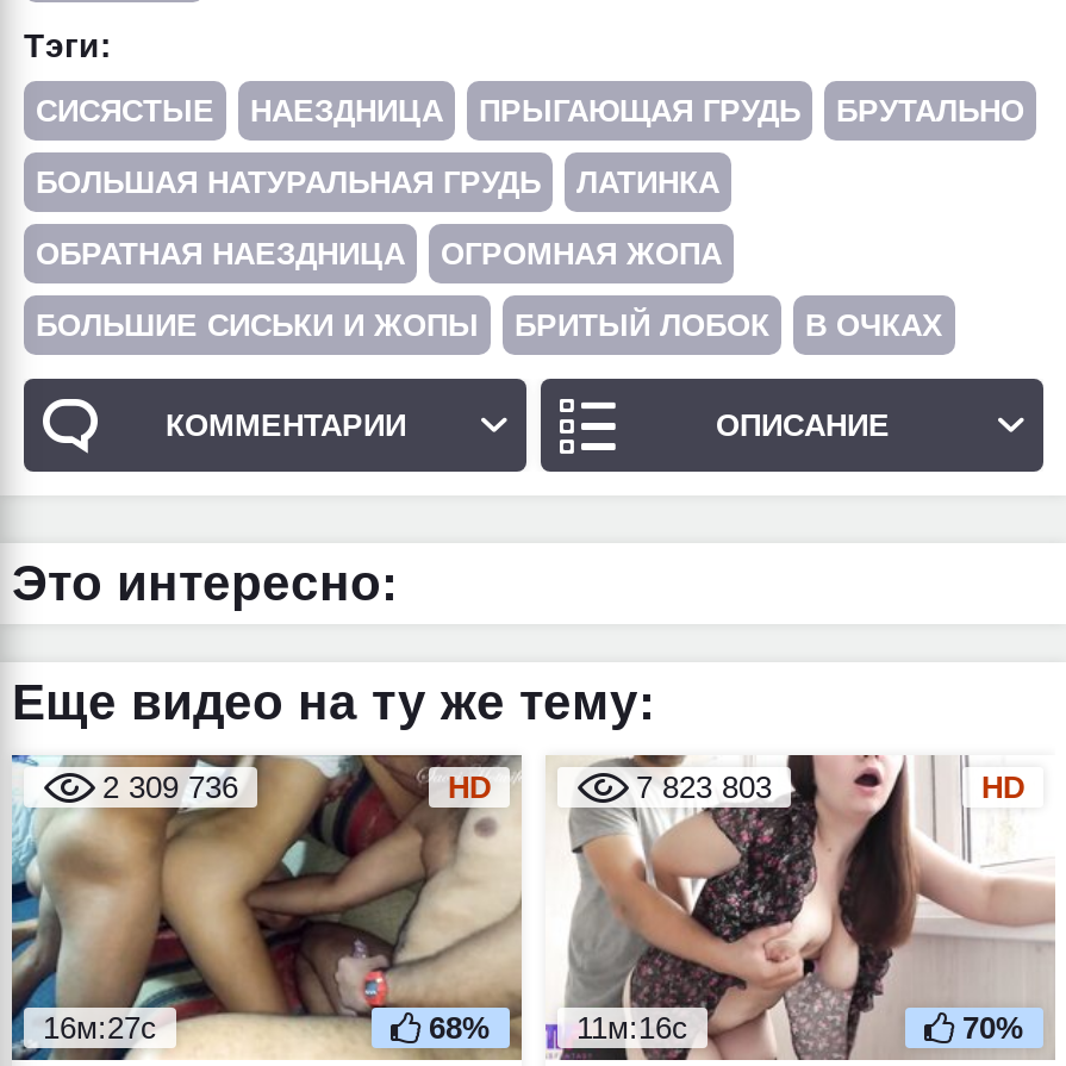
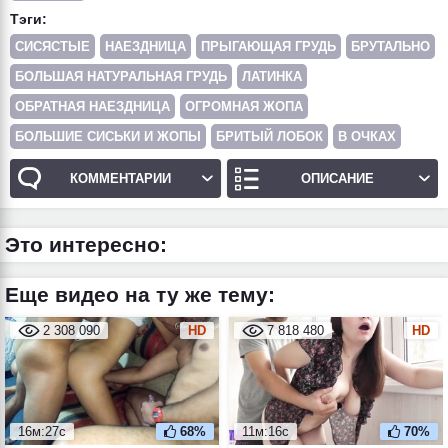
- 2 309 736
+ 2 308 090

- 7 823 803
+ 7 818 480
